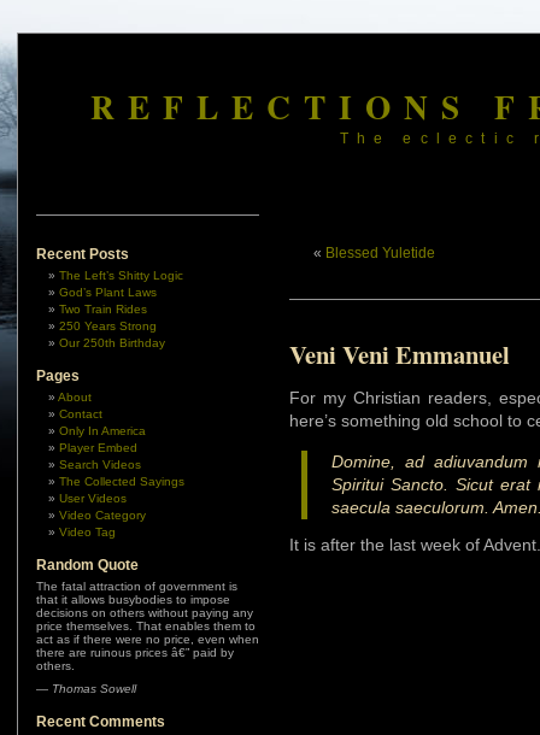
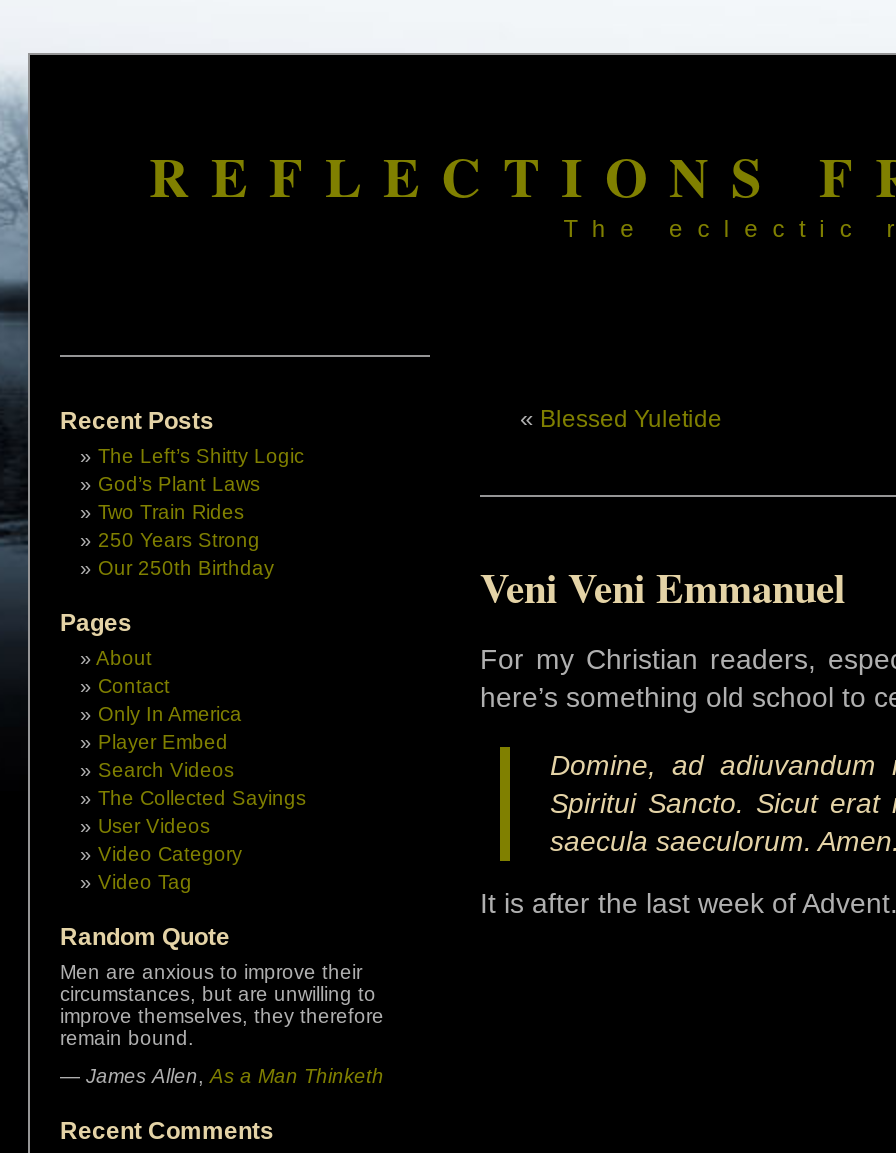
- The fatal attraction of government is
- that it allows busybodies to impose
- decisions on others without paying any
- price themselves. That enables them to
- act as if there were no price, even when
- there are ruinous prices â€” paid by
- others.
+ Men are anxious to improve their
+ circumstances, but are unwilling to
+ improve themselves, they therefore
+ remain bound.

- — Thomas Sowell
+ — James Allen, As a Man Thinketh
